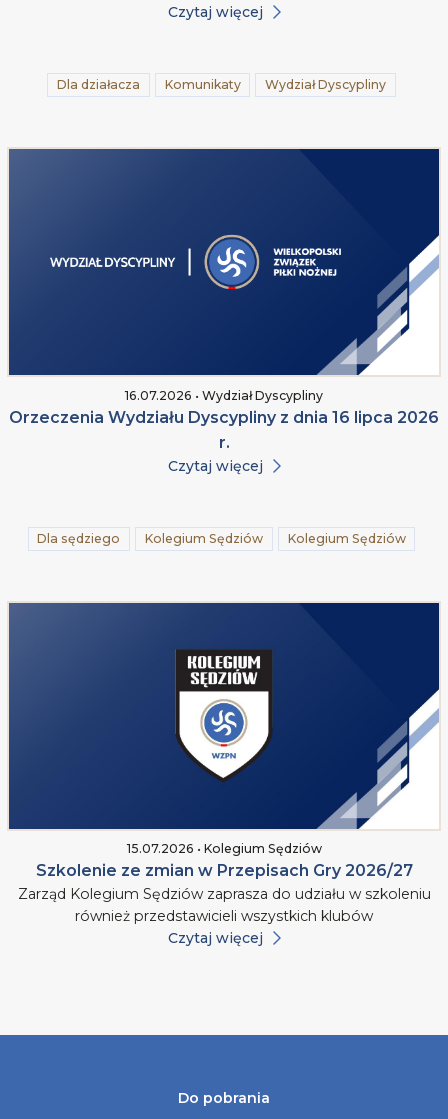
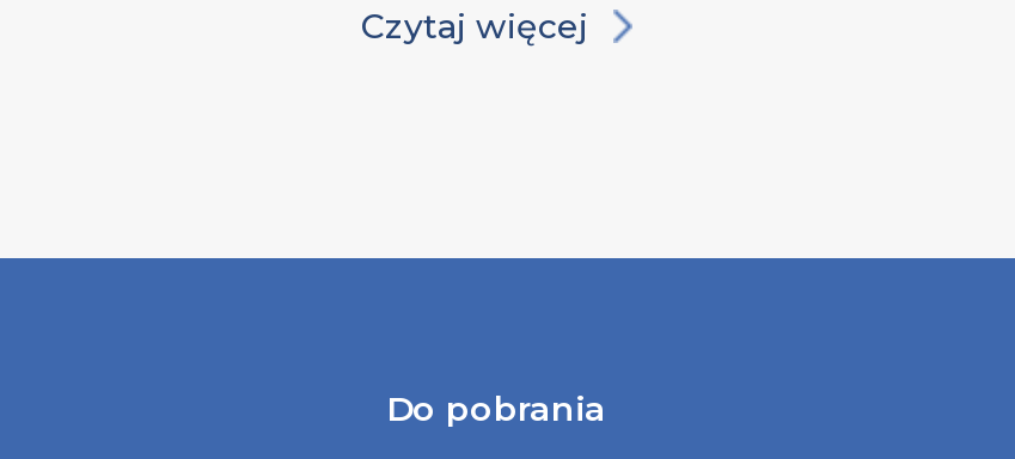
- Dla działacza
- Komunikaty
- Wydział Dyscypliny

- [image]
- 16.07.2026 • Wydział Dyscypliny
- Orzeczenia Wydziału Dyscypliny z dnia 16 lipca 2026
- r.
- Czytaj więcej

- Dla sędziego
- Kolegium Sędziów
- Kolegium Sędziów

- [image]
- 15.07.2026 • Kolegium Sędziów
- Szkolenie ze zmian w Przepisach Gry 2026/27
- Zarząd Kolegium Sędziów zaprasza do udziału w szkoleniu
- również przedstawicieli wszystkich klubów
- Czytaj więcej
